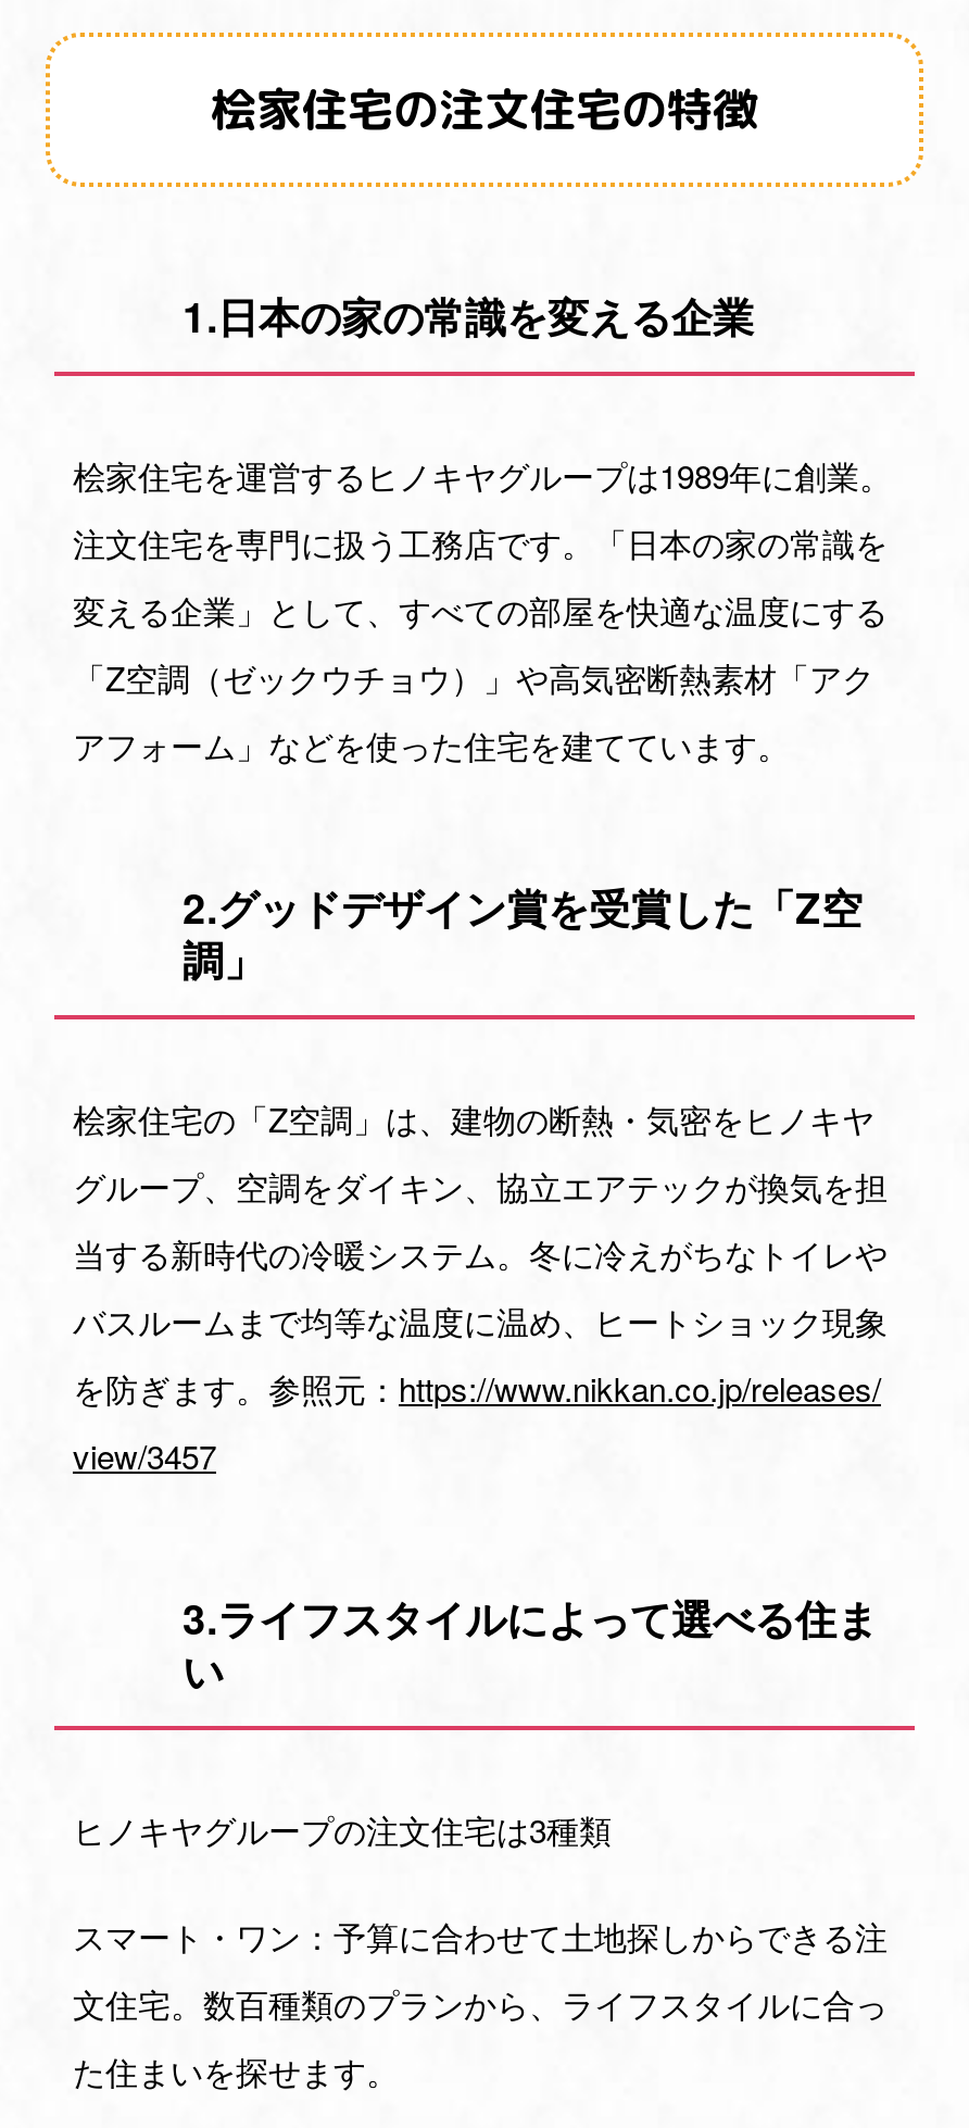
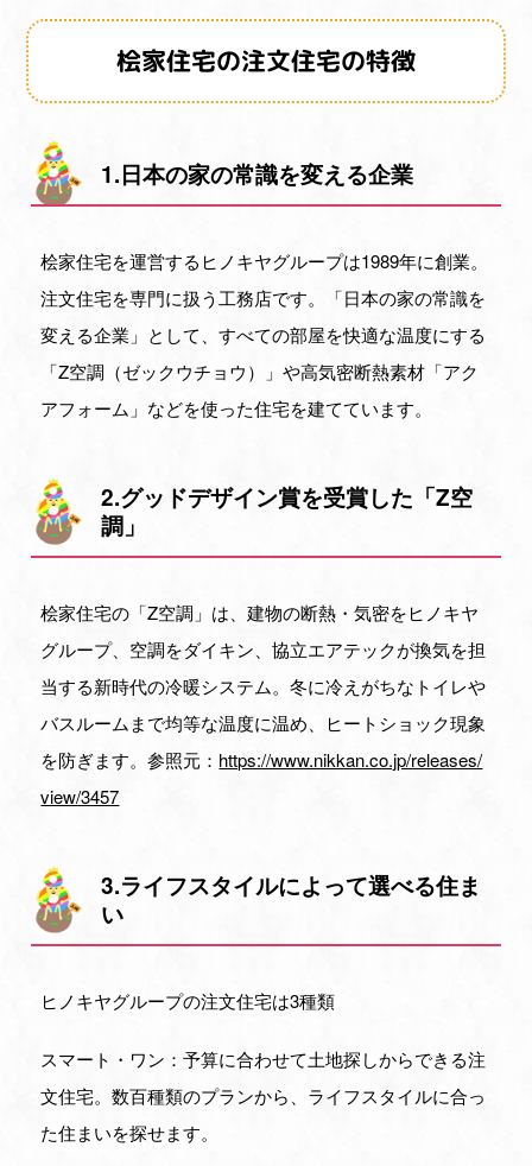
+ [image]

+ [image]

+ [image]
